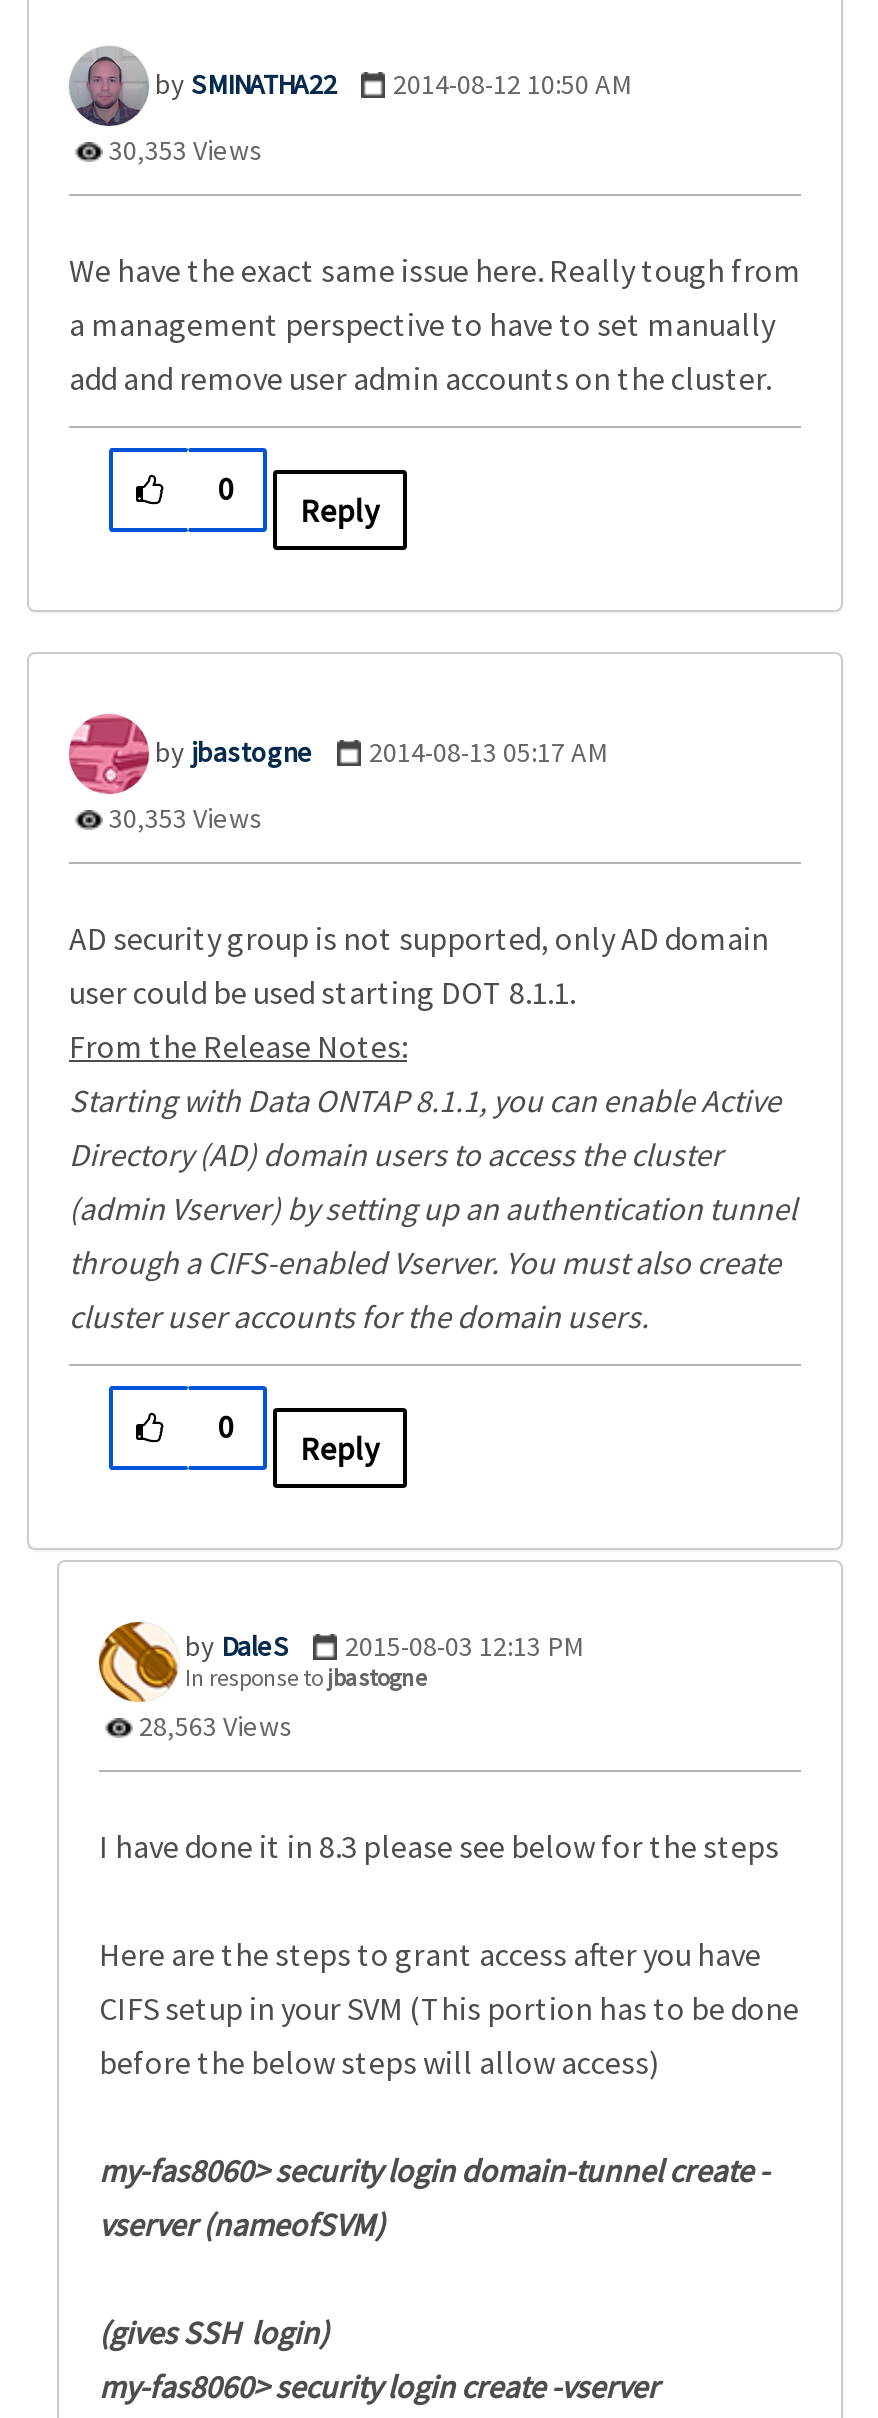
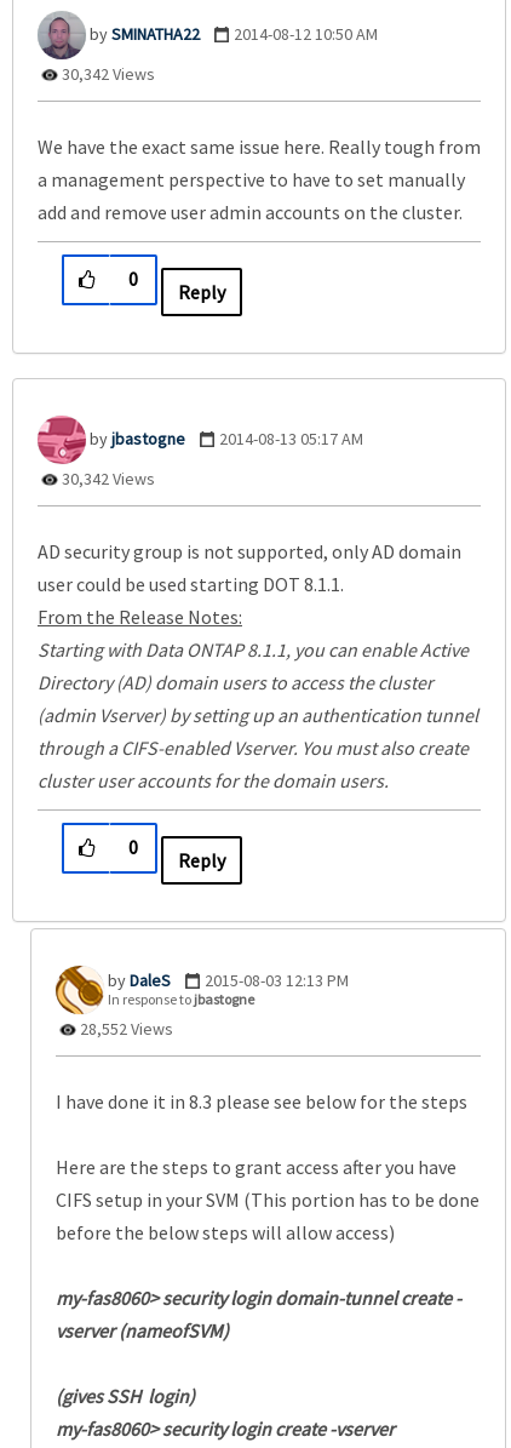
- 30,353 Views
+ 30,342 Views

- 30,353 Views
+ 30,342 Views

- 28,563 Views
+ 28,552 Views
